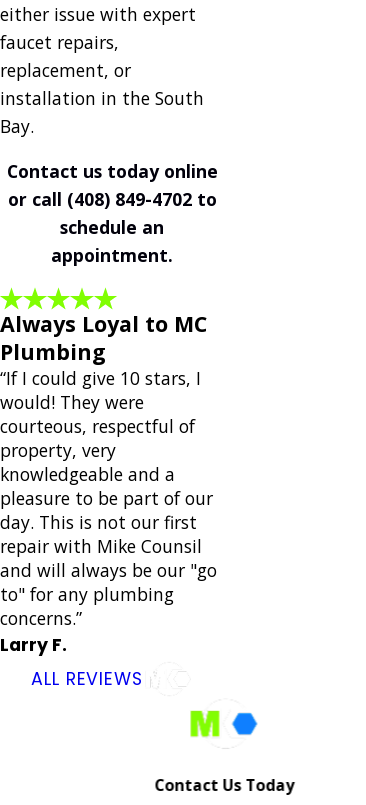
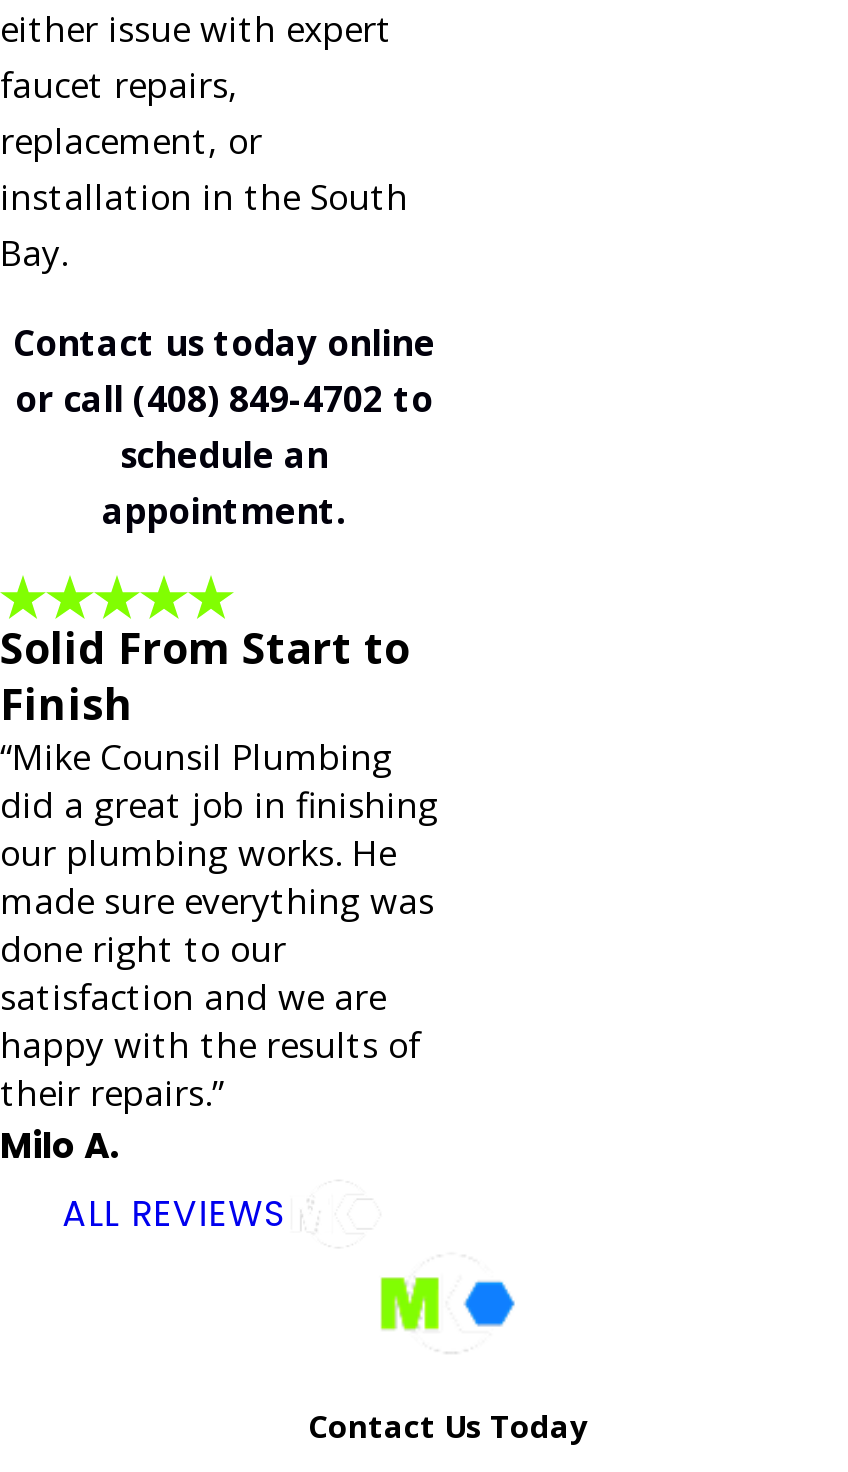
- Always Loyal to MC
- Plumbing
- “If I could give 10 stars, I
- would! They were
- courteous, respectful of
- property, very
- knowledgeable and a
- pleasure to be part of our
- day. This is not our first
- repair with Mike Counsil
- and will always be our "go
- to" for any plumbing
- concerns.”
- Larry F.
+ Solid From Start to
+ Finish
+ “Mike Counsil Plumbing
+ did a great job in finishing
+ our plumbing works. He
+ made sure everything was
+ done right to our
+ satisfaction and we are
+ happy with the results of
+ their repairs.”
+ Milo A.
